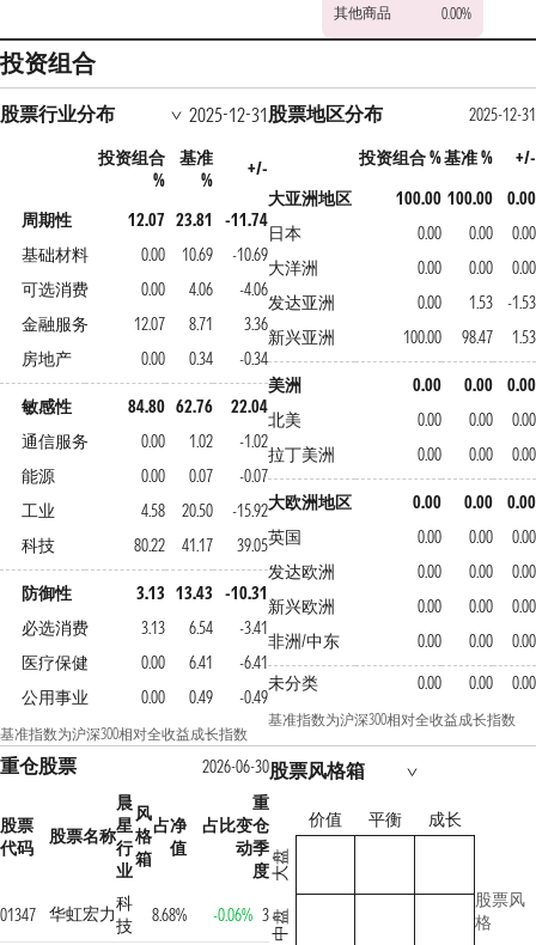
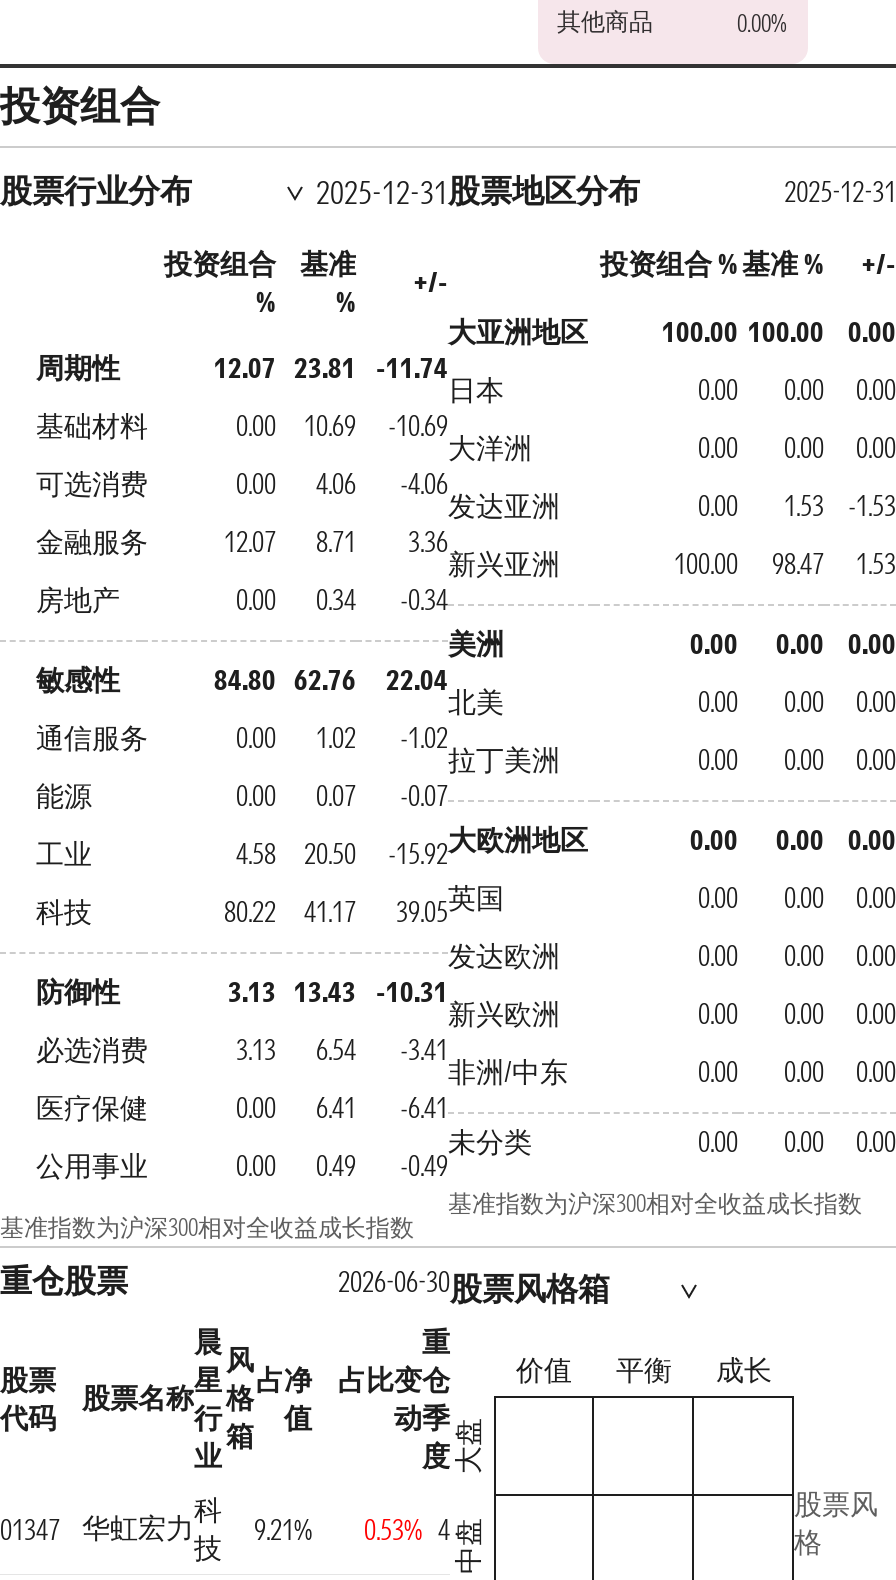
- 8.68%
+ 9.21%

- -0.06% 3
+ 0.53% 4
